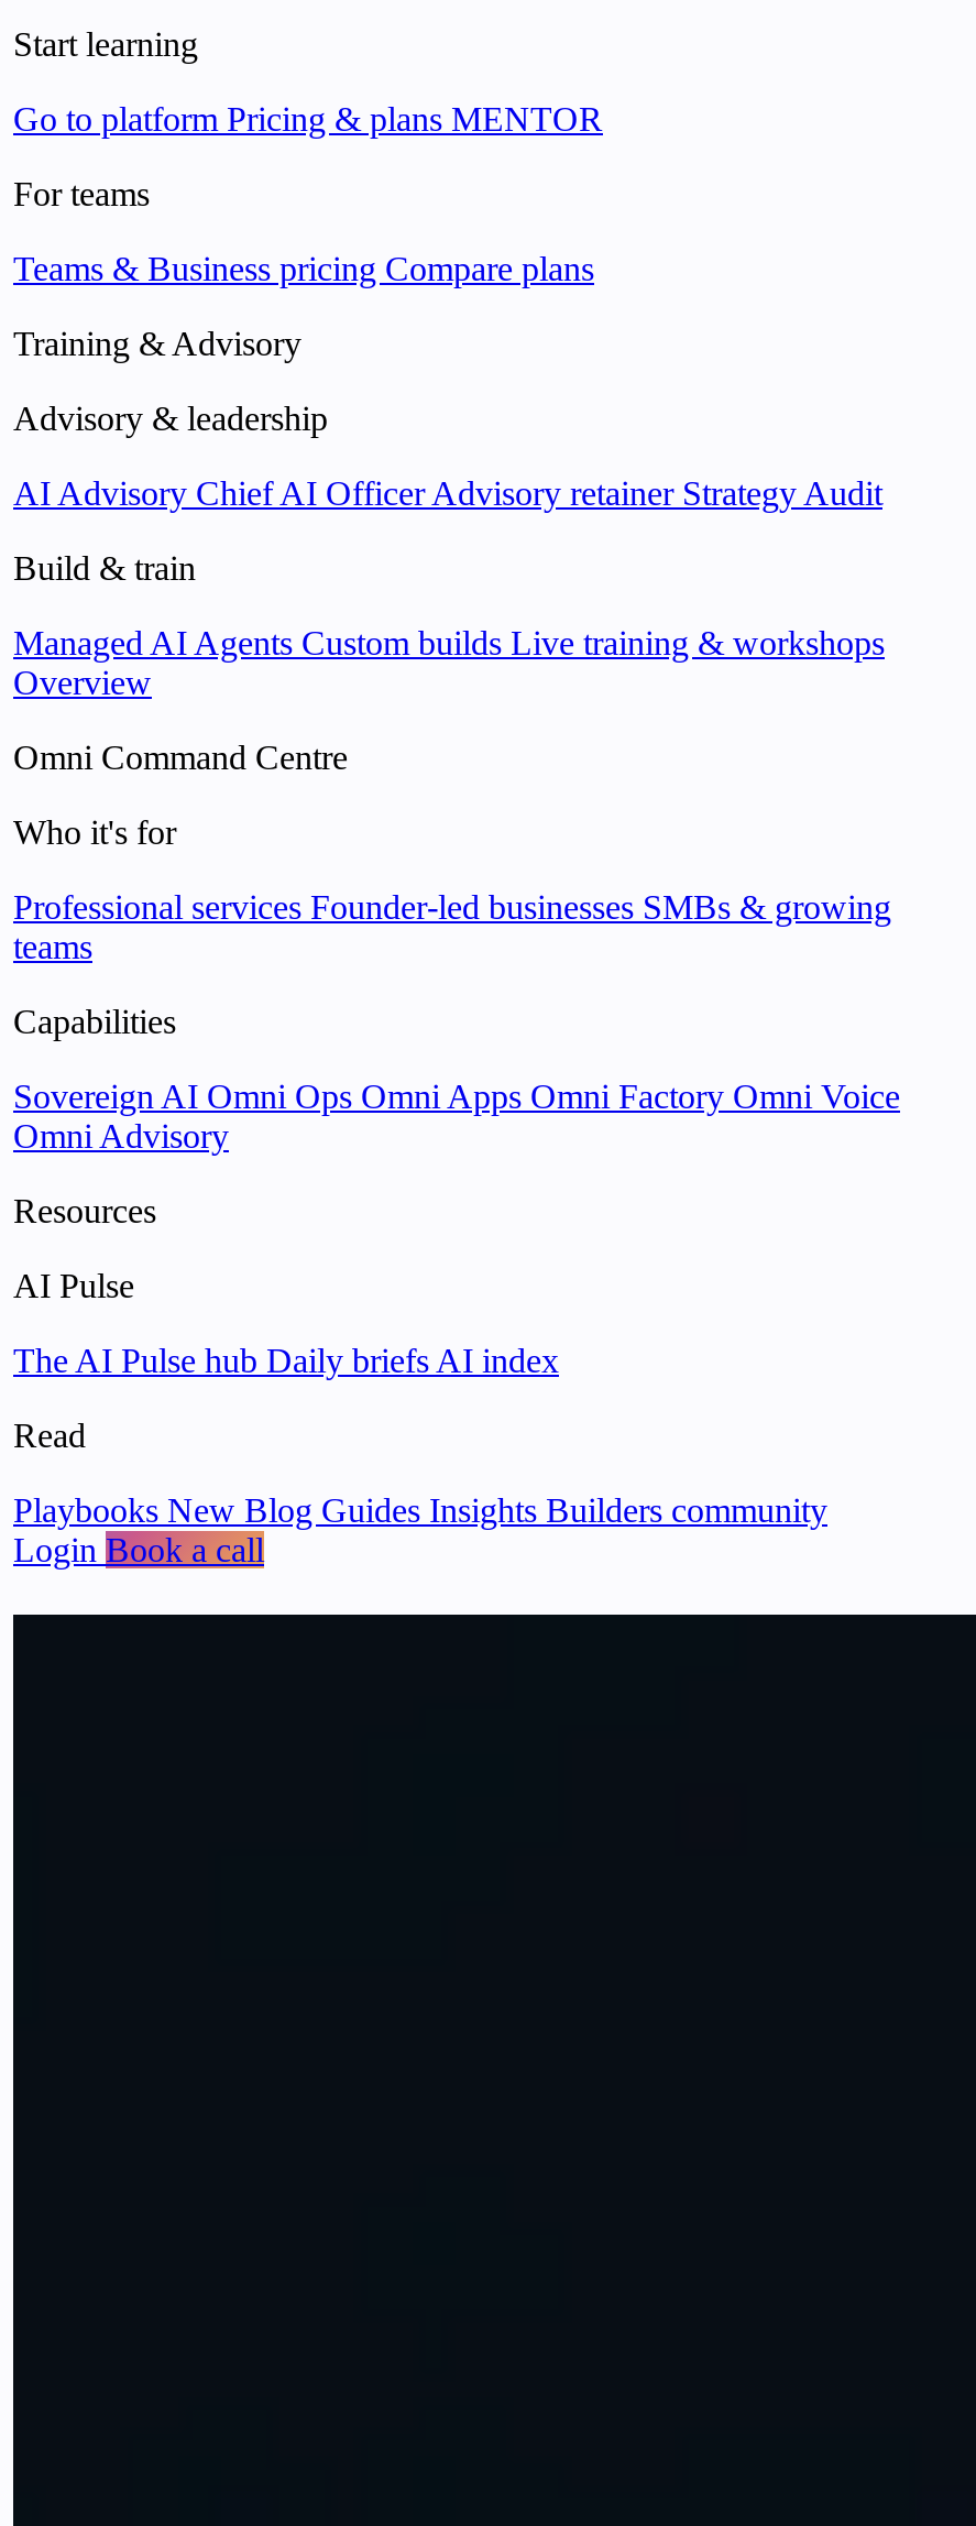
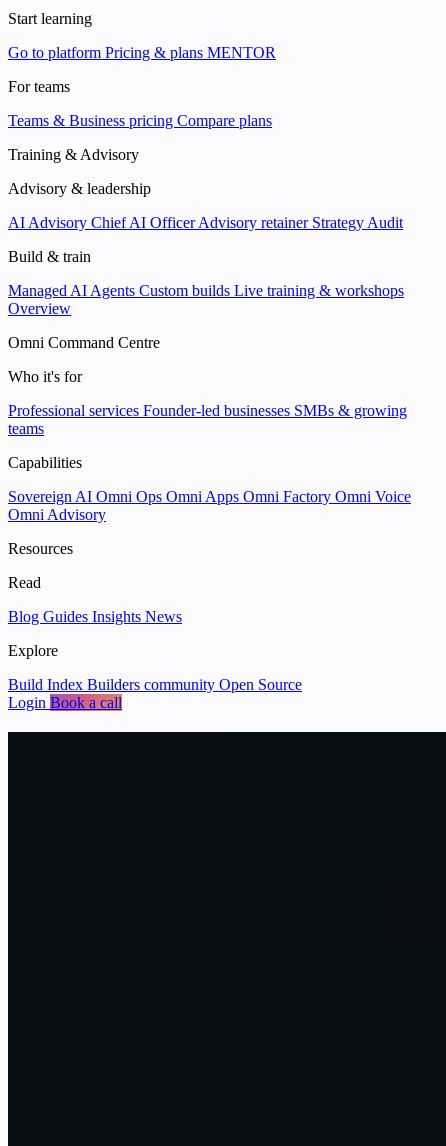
- AI Pulse
- The AI Pulse hub Daily briefs AI index

moved up: Read

- Playbooks New Blog Guides Insights Builders community
+ Blog Guides Insights News
+ Explore
+ Build Index Builders community Open Source
